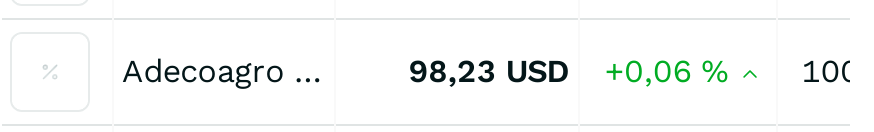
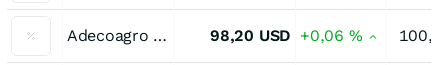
- 98,23 USD
- +0,06%
+ 98,20 USD +0,06%
